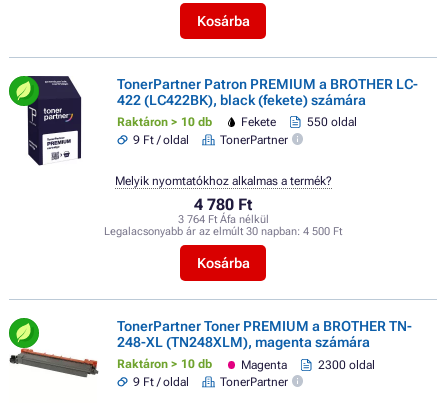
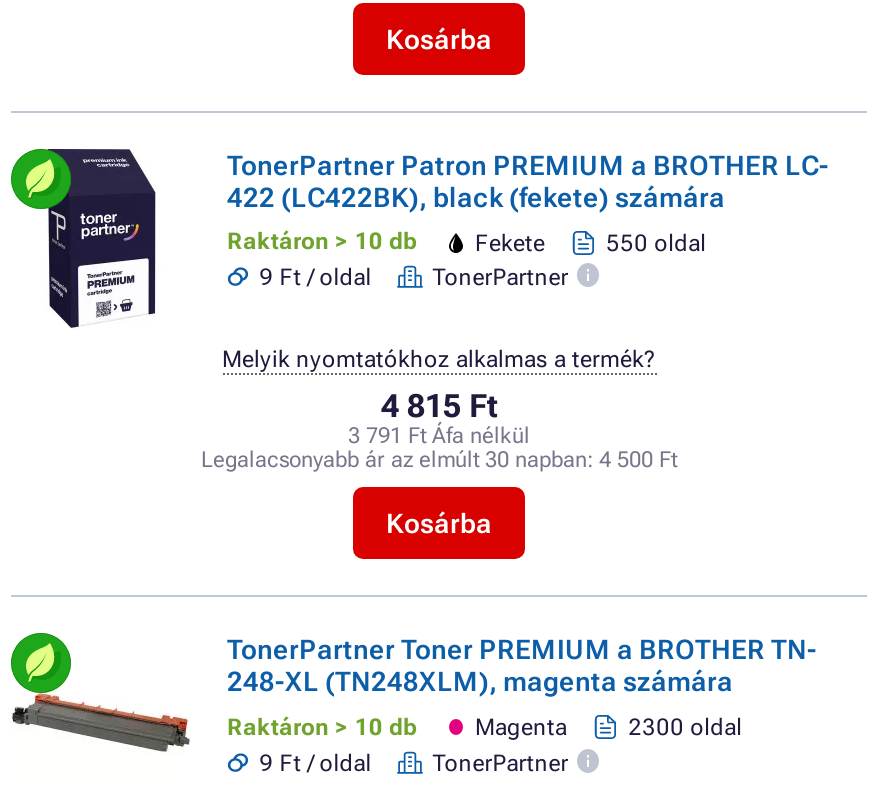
- 4 780 Ft
+ 4 815 Ft

- 3 764 Ft Áfa nélkül
+ 3 791 Ft Áfa nélkül
